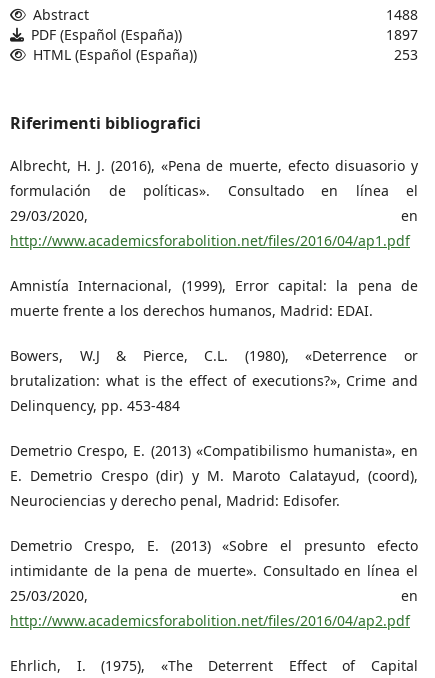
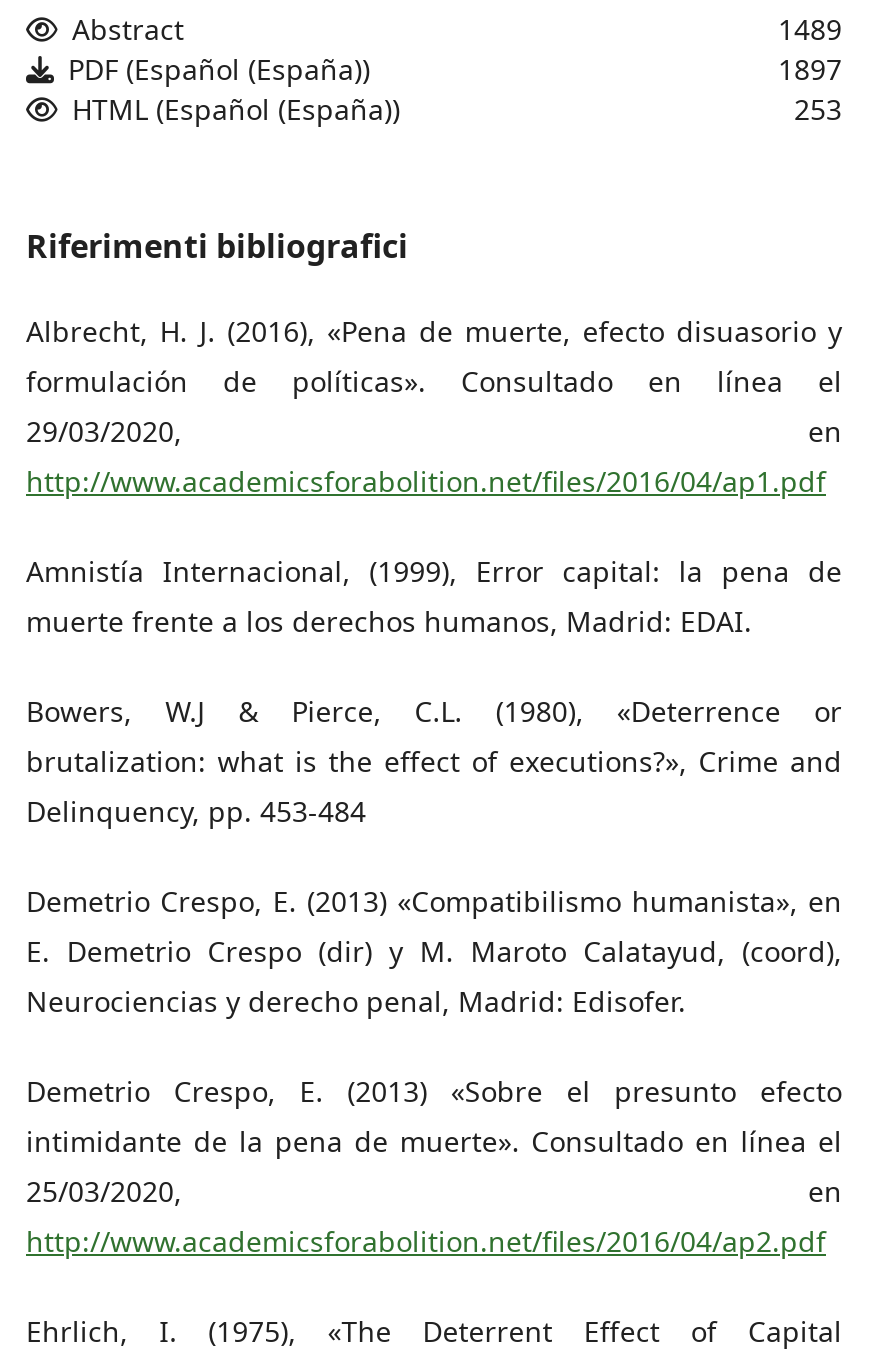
- 1488
+ 1489
